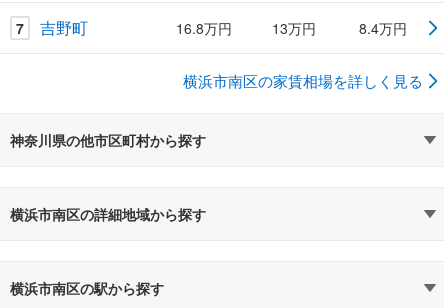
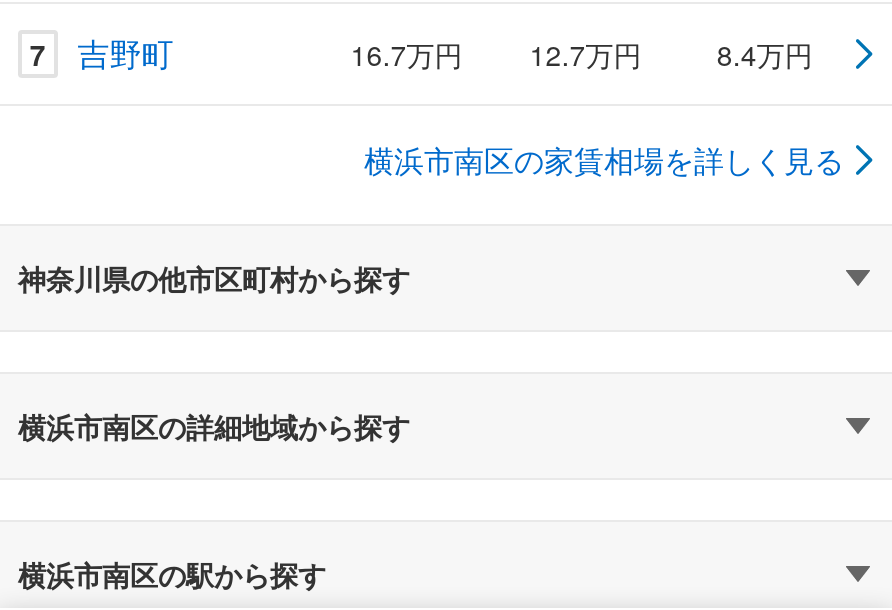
- 16.8万円
+ 16.7万円

- 13万円
+ 12.7万円
